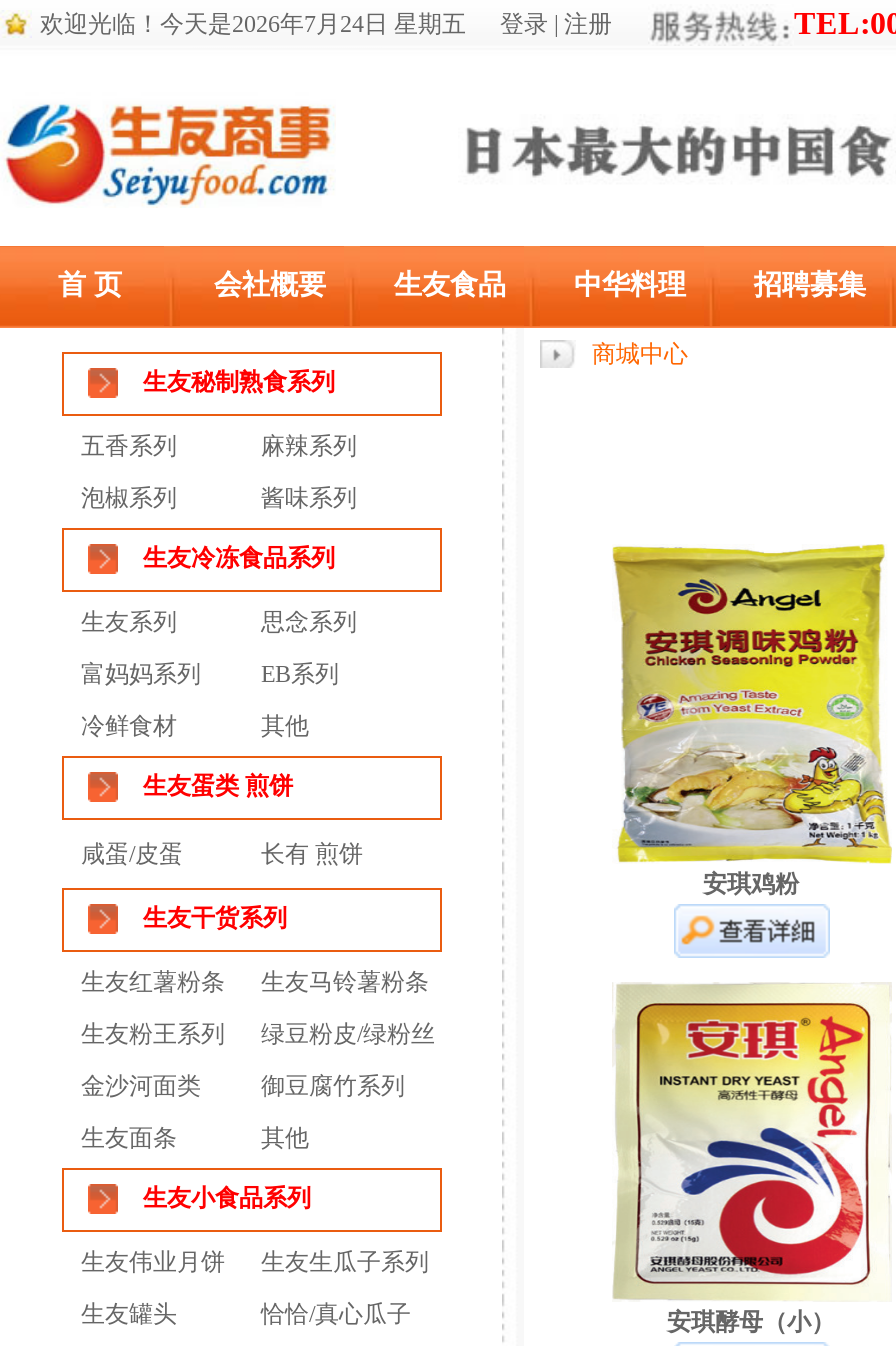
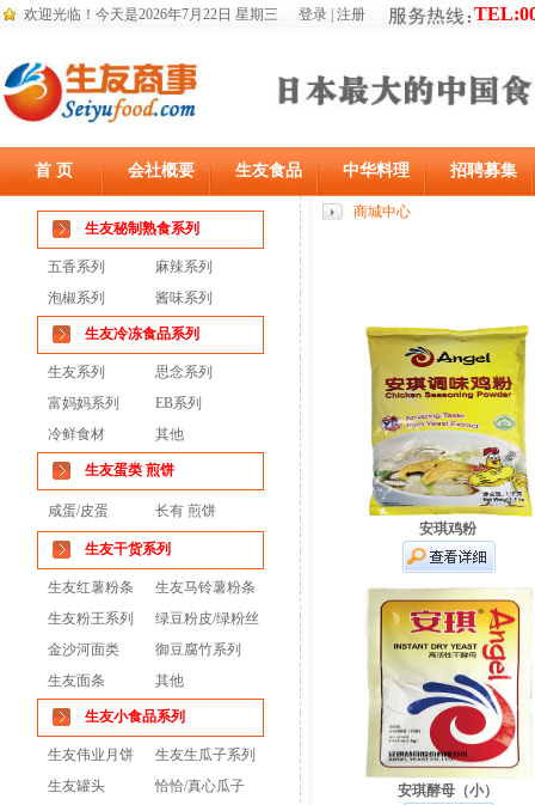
- 欢迎光临！今天是2026年7月24日 星期五
+ 欢迎光临！今天是2026年7月22日 星期三
